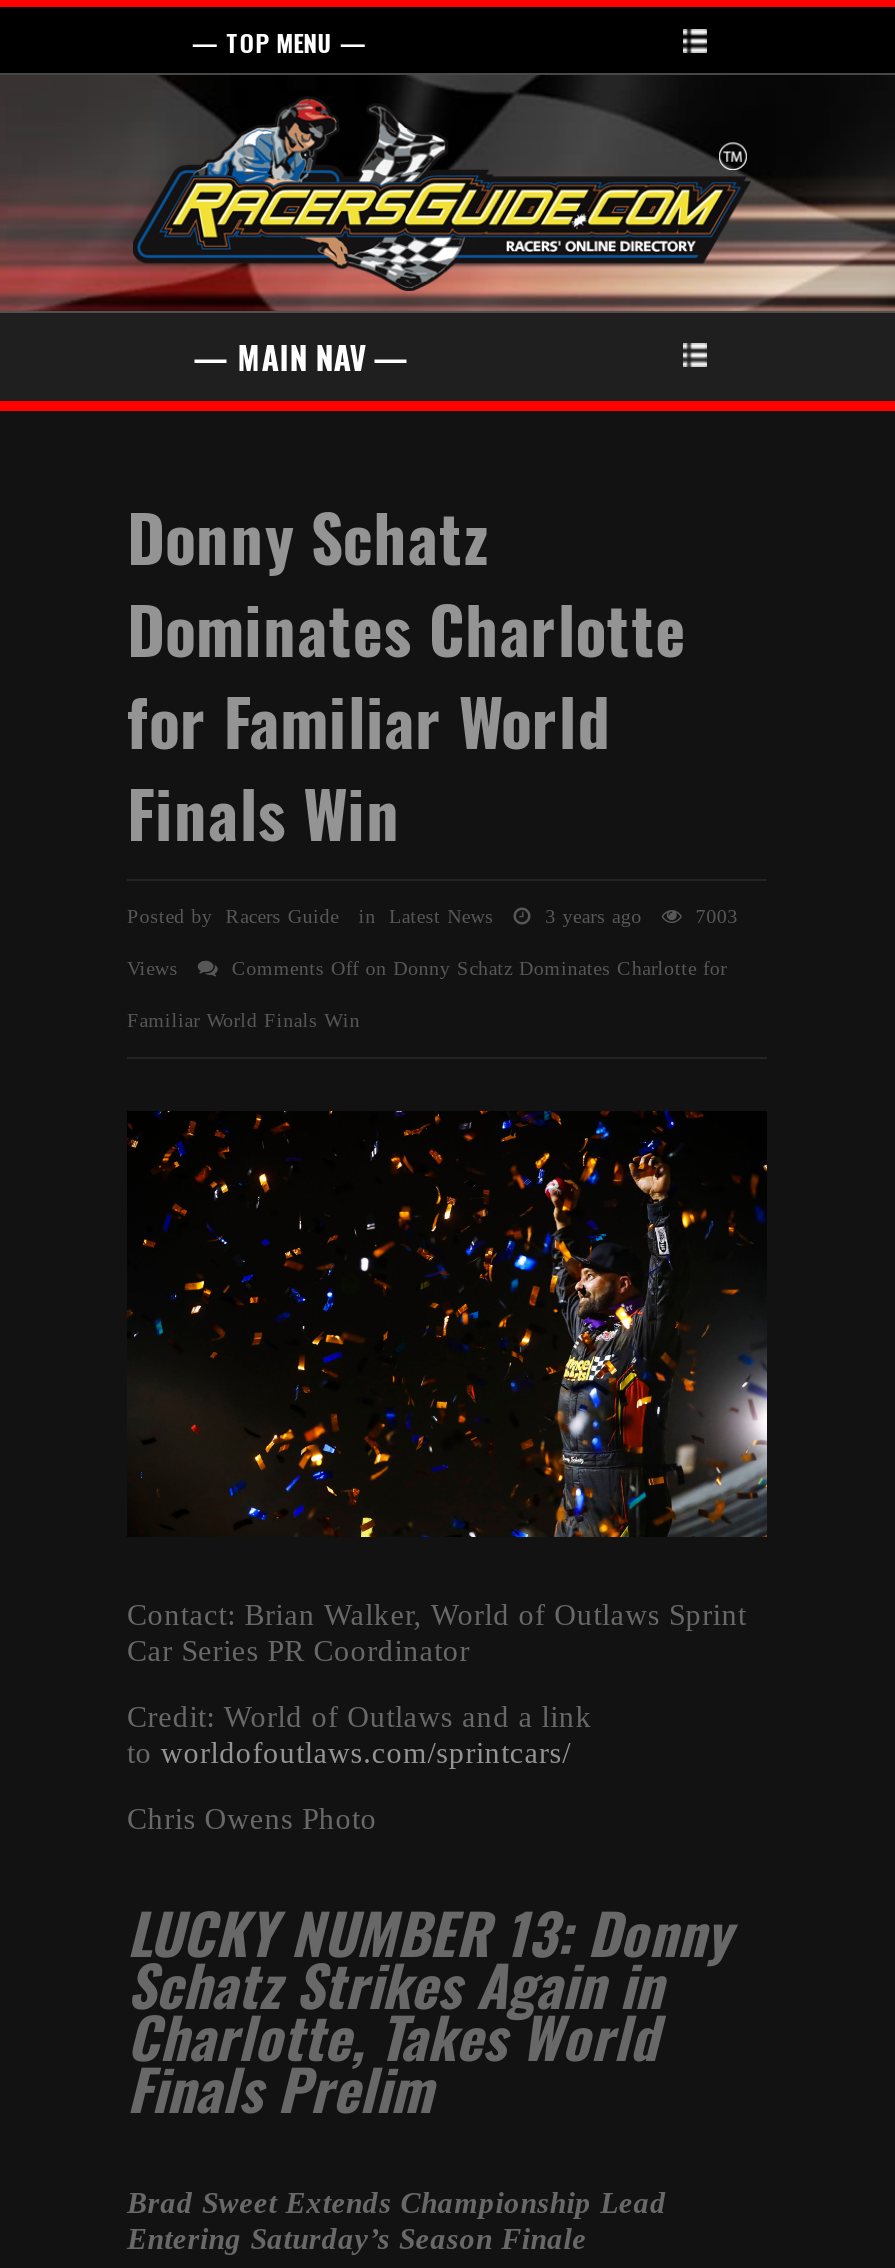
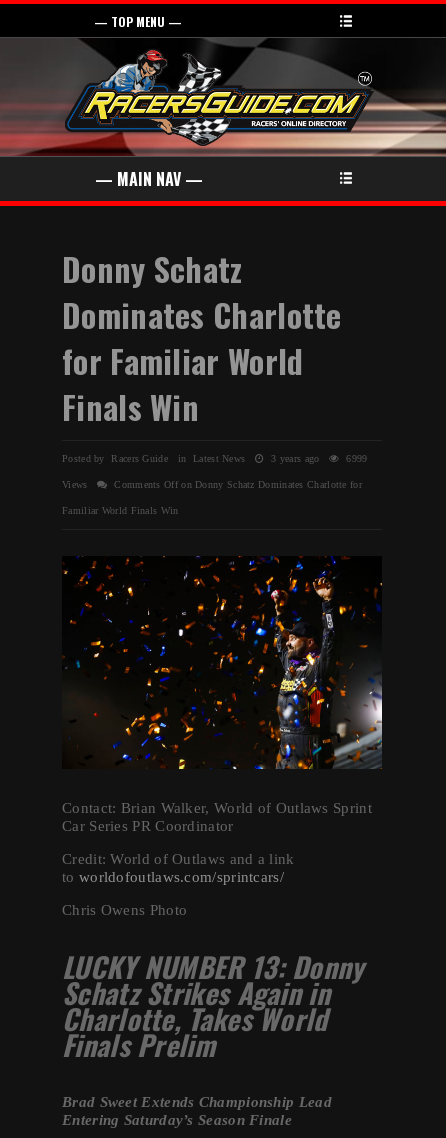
- Posted by Racers Guide in Latest News 3 years ago 7003
+ Posted by Racers Guide in Latest News 3 years ago 6999
